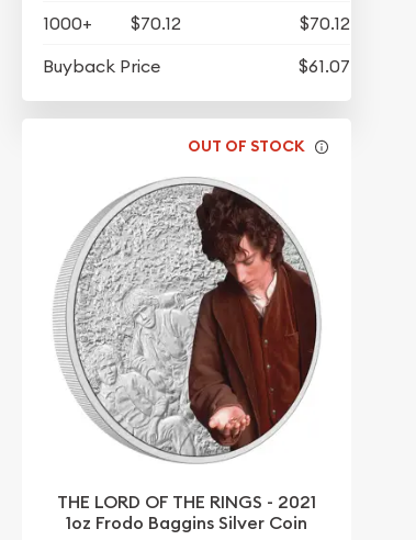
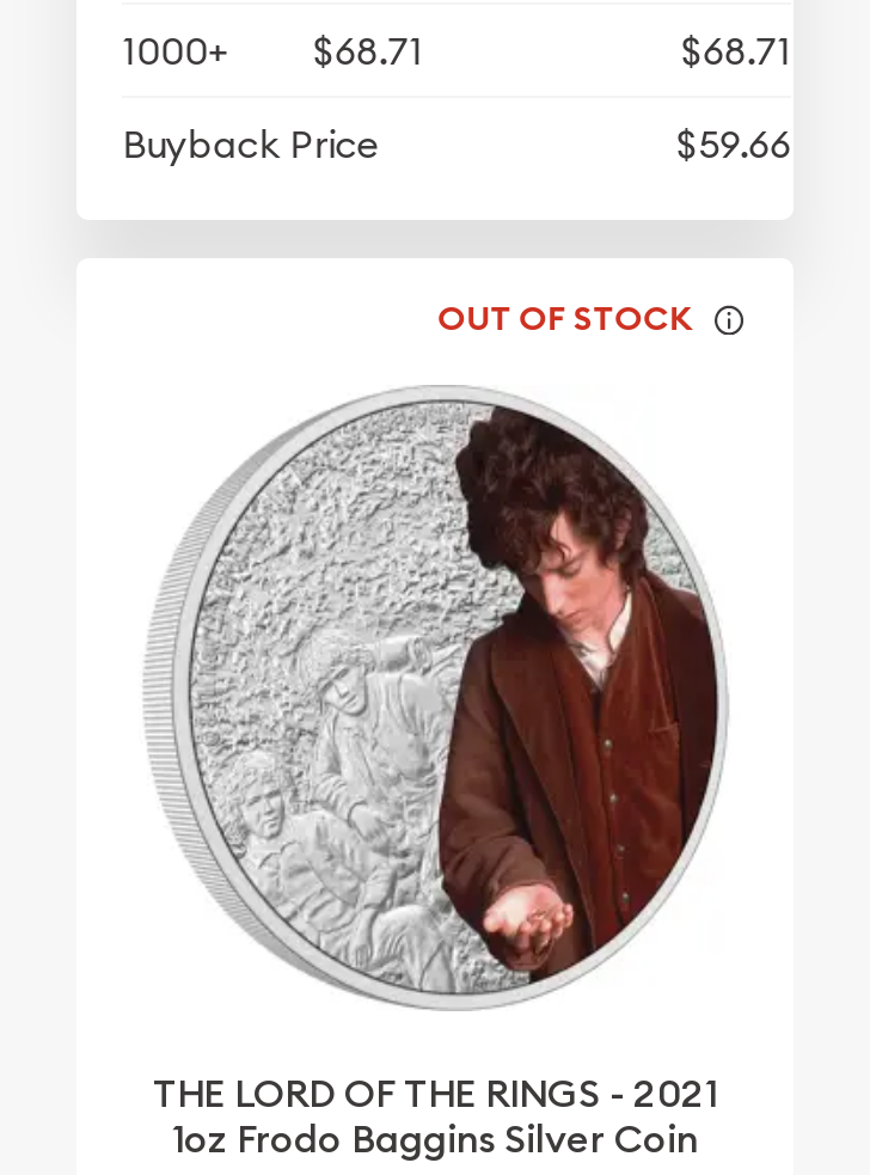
- 1000+ $70.12
+ 1000+ $68.71

- $70.12
+ $68.71

- $61.07
+ $59.66
